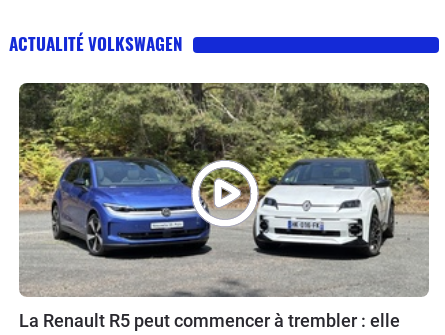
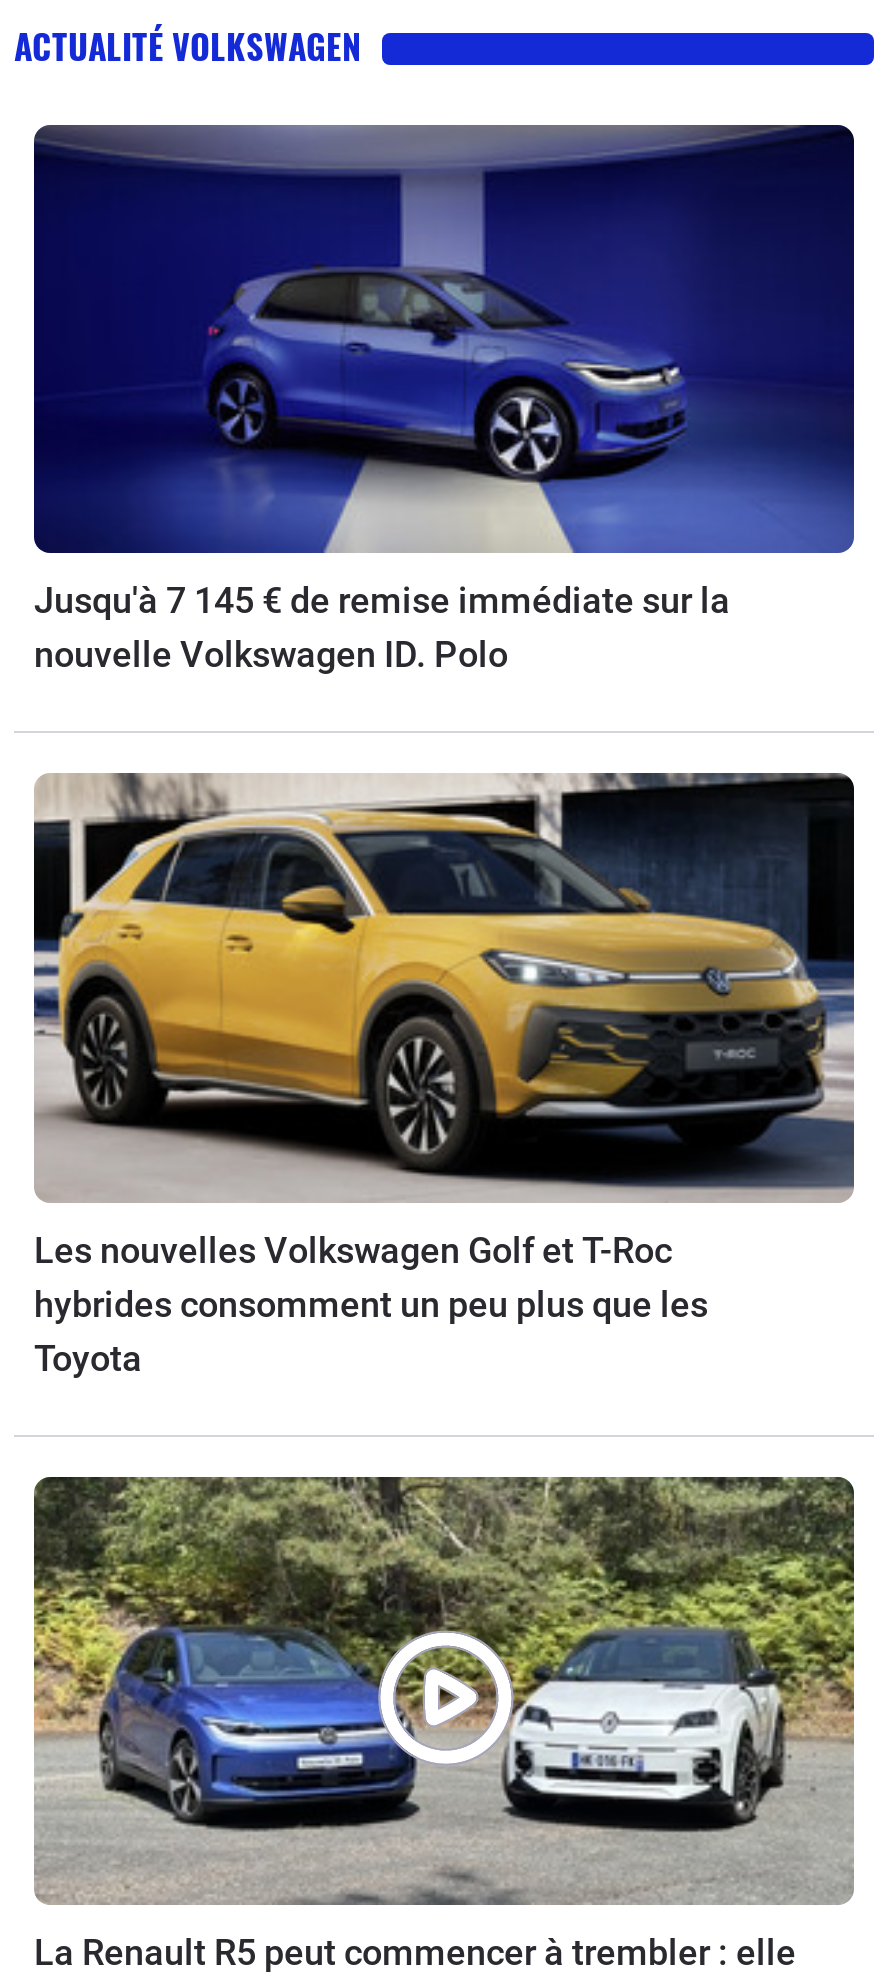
+ [image]
+ Jusqu'à 7 145 € de remise immédiate sur la
+ nouvelle Volkswagen ID. Polo

+ [image]
+ Les nouvelles Volkswagen Golf et T-Roc
+ hybrides consomment un peu plus que les
+ Toyota
